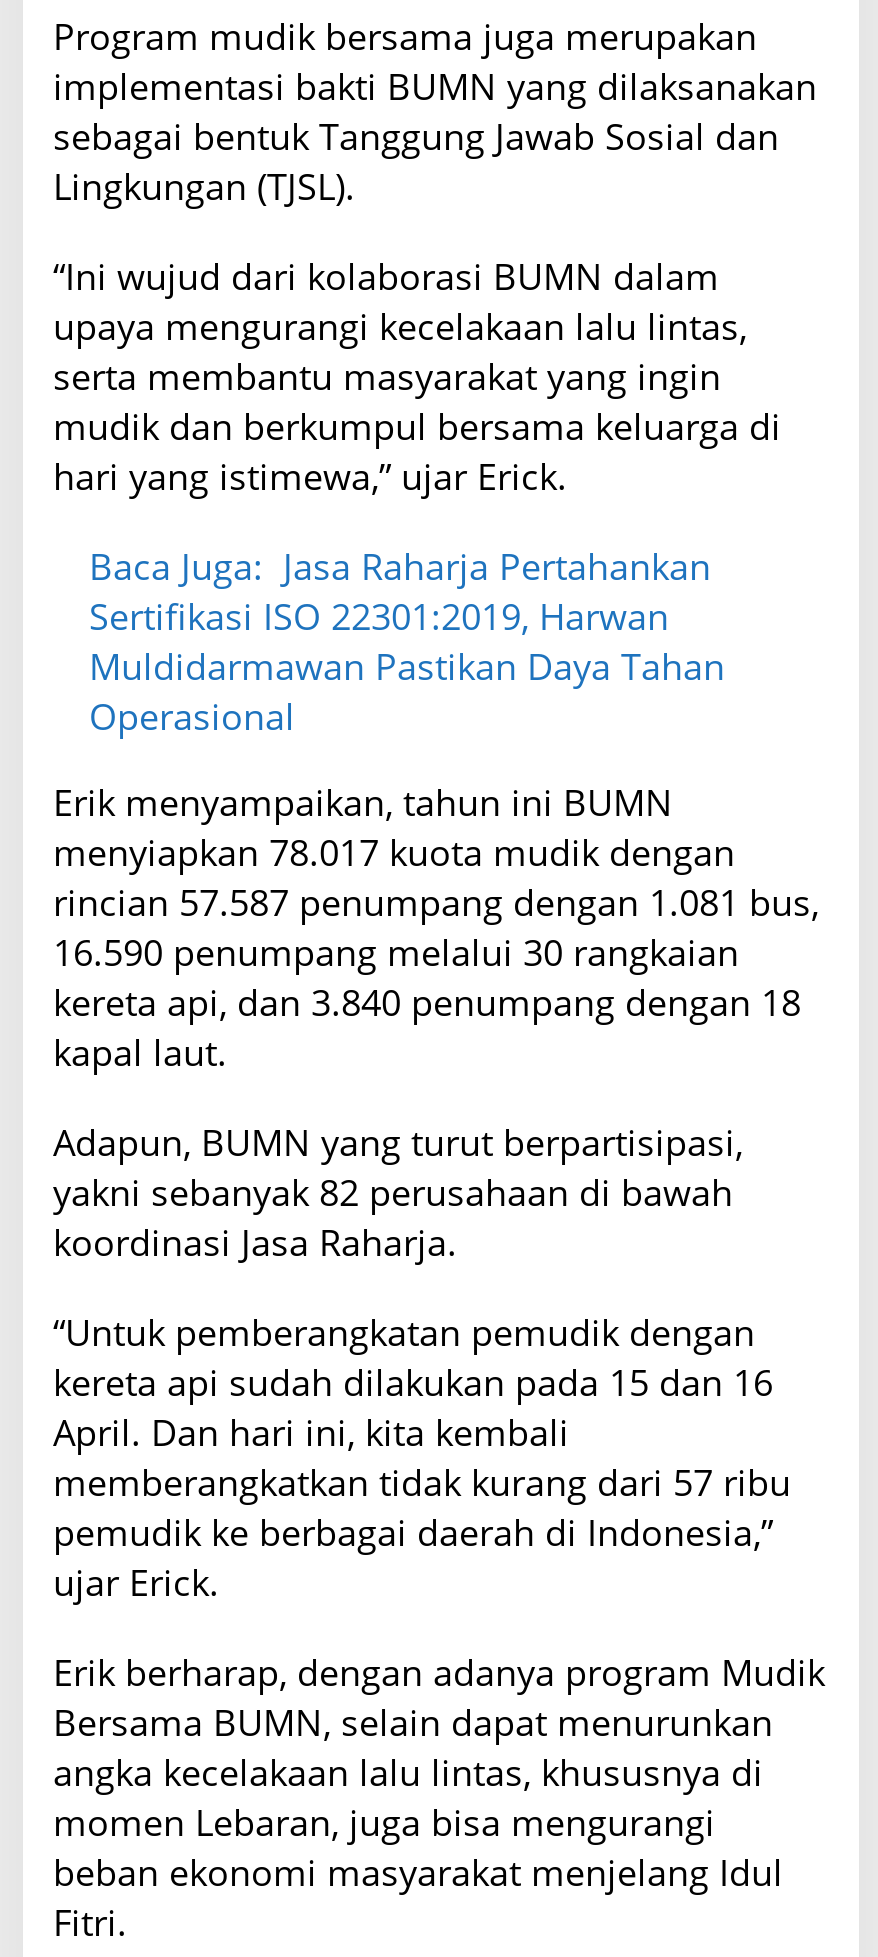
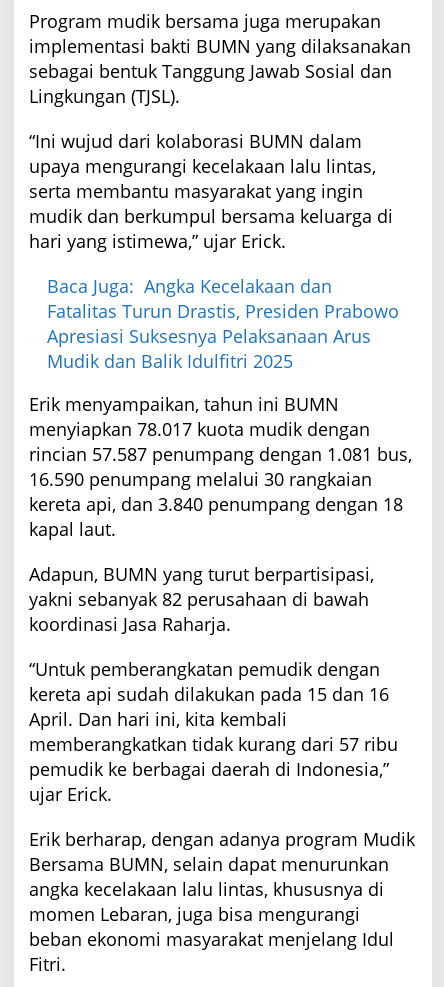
- Baca Juga: Jasa Raharja Pertahankan
- Sertifikasi ISO 22301:2019, Harwan
- Muldidarmawan Pastikan Daya Tahan
- Operasional
+ Baca Juga: Angka Kecelakaan dan
+ Fatalitas Turun Drastis, Presiden Prabowo
+ Apresiasi Suksesnya Pelaksanaan Arus
+ Mudik dan Balik Idulfitri 2025
